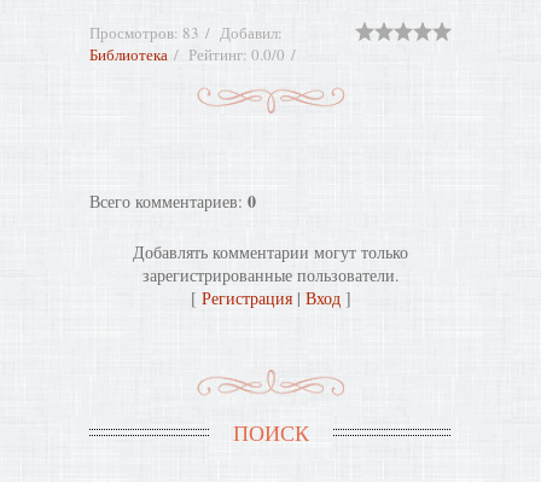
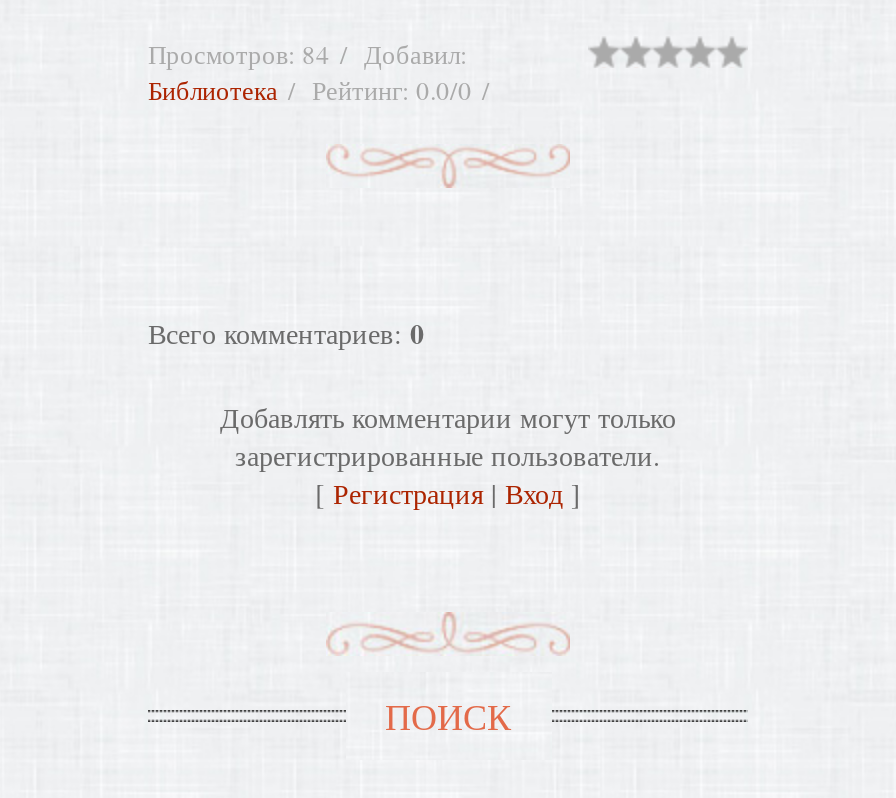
- Просмотров: 83 Добавил:
+ Просмотров: 84 Добавил:
